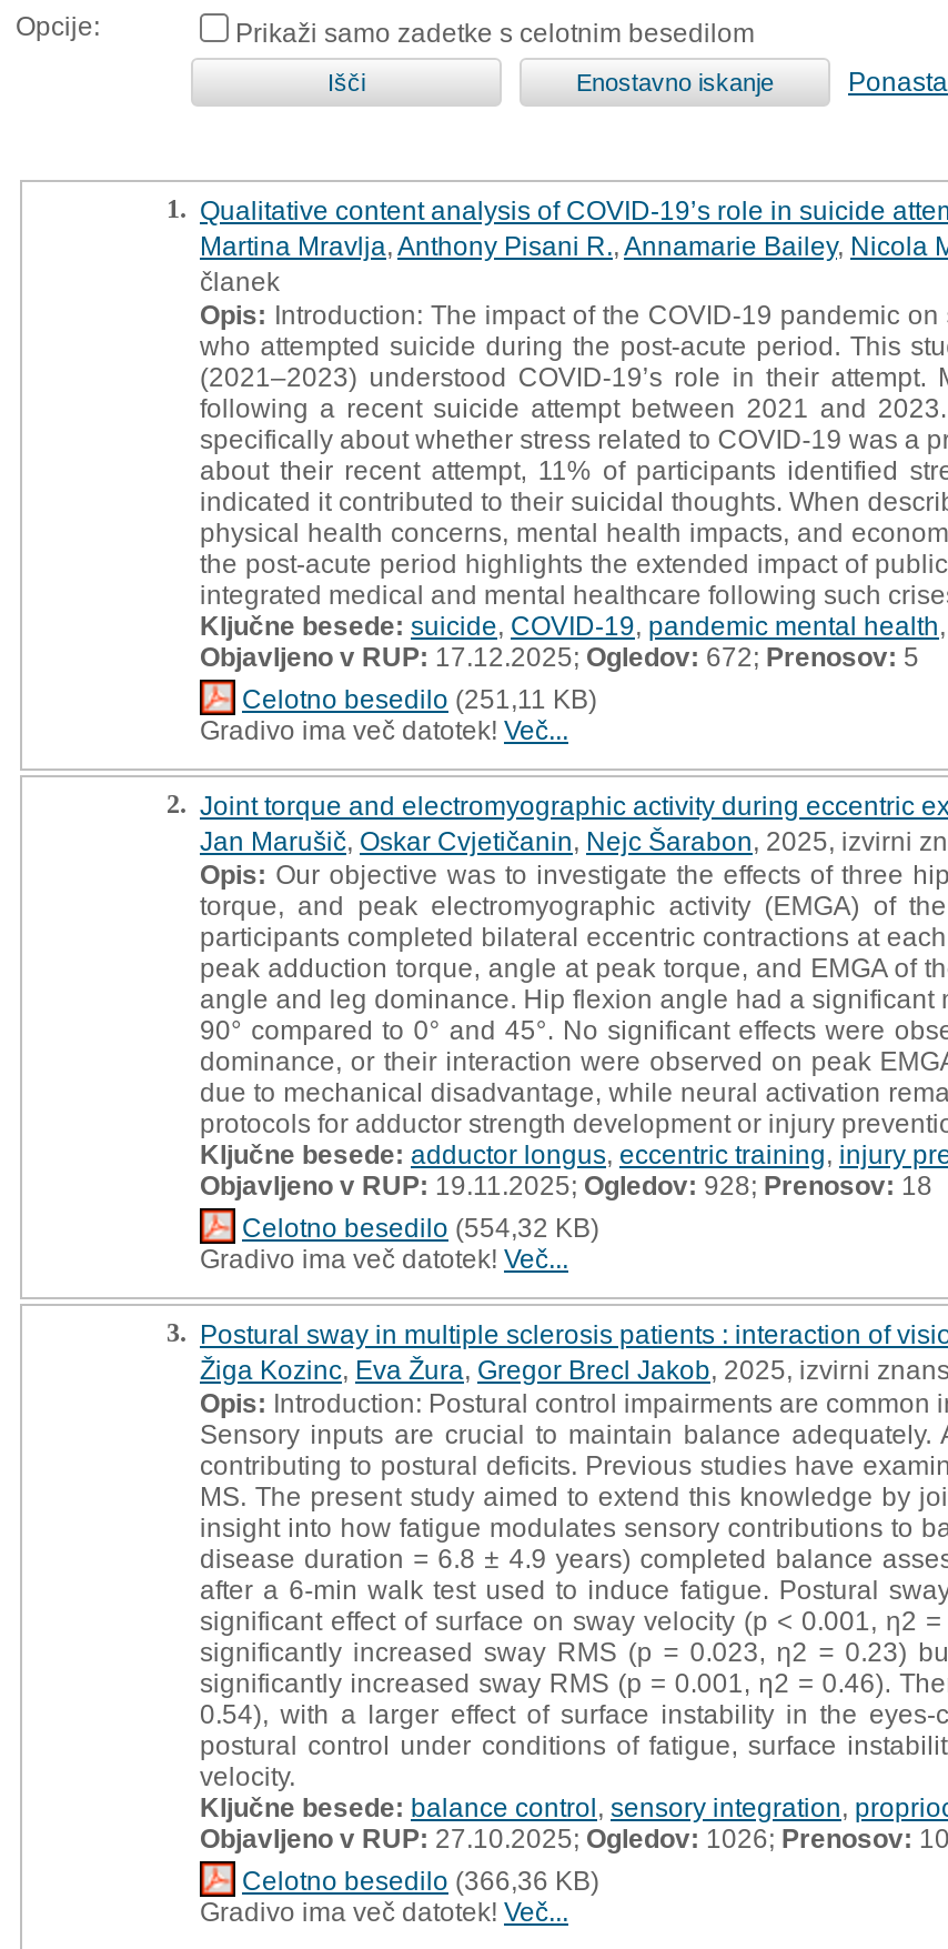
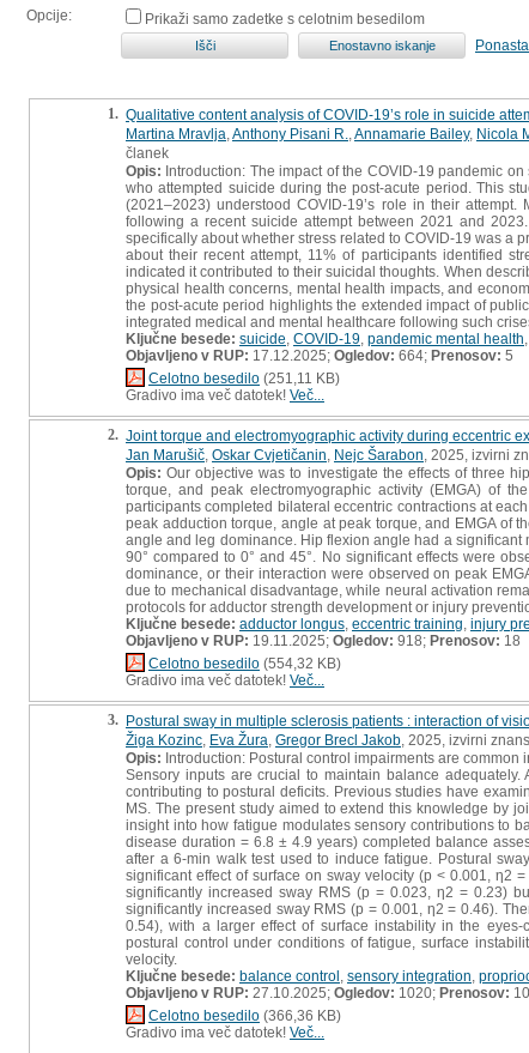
- Objavljeno v RUP:17.12.2025;Ogledov:672;Prenosov:5
+ Objavljeno v RUP:17.12.2025;Ogledov:664;Prenosov:5

- Objavljeno v RUP:19.11.2025;Ogledov:928;Prenosov:18
+ Objavljeno v RUP:19.11.2025;Ogledov:918;Prenosov:18

- Objavljeno v RUP:27.10.2025;Ogledov:1026;Prenosov:10
+ Objavljeno v RUP:27.10.2025;Ogledov:1020;Prenosov:10
